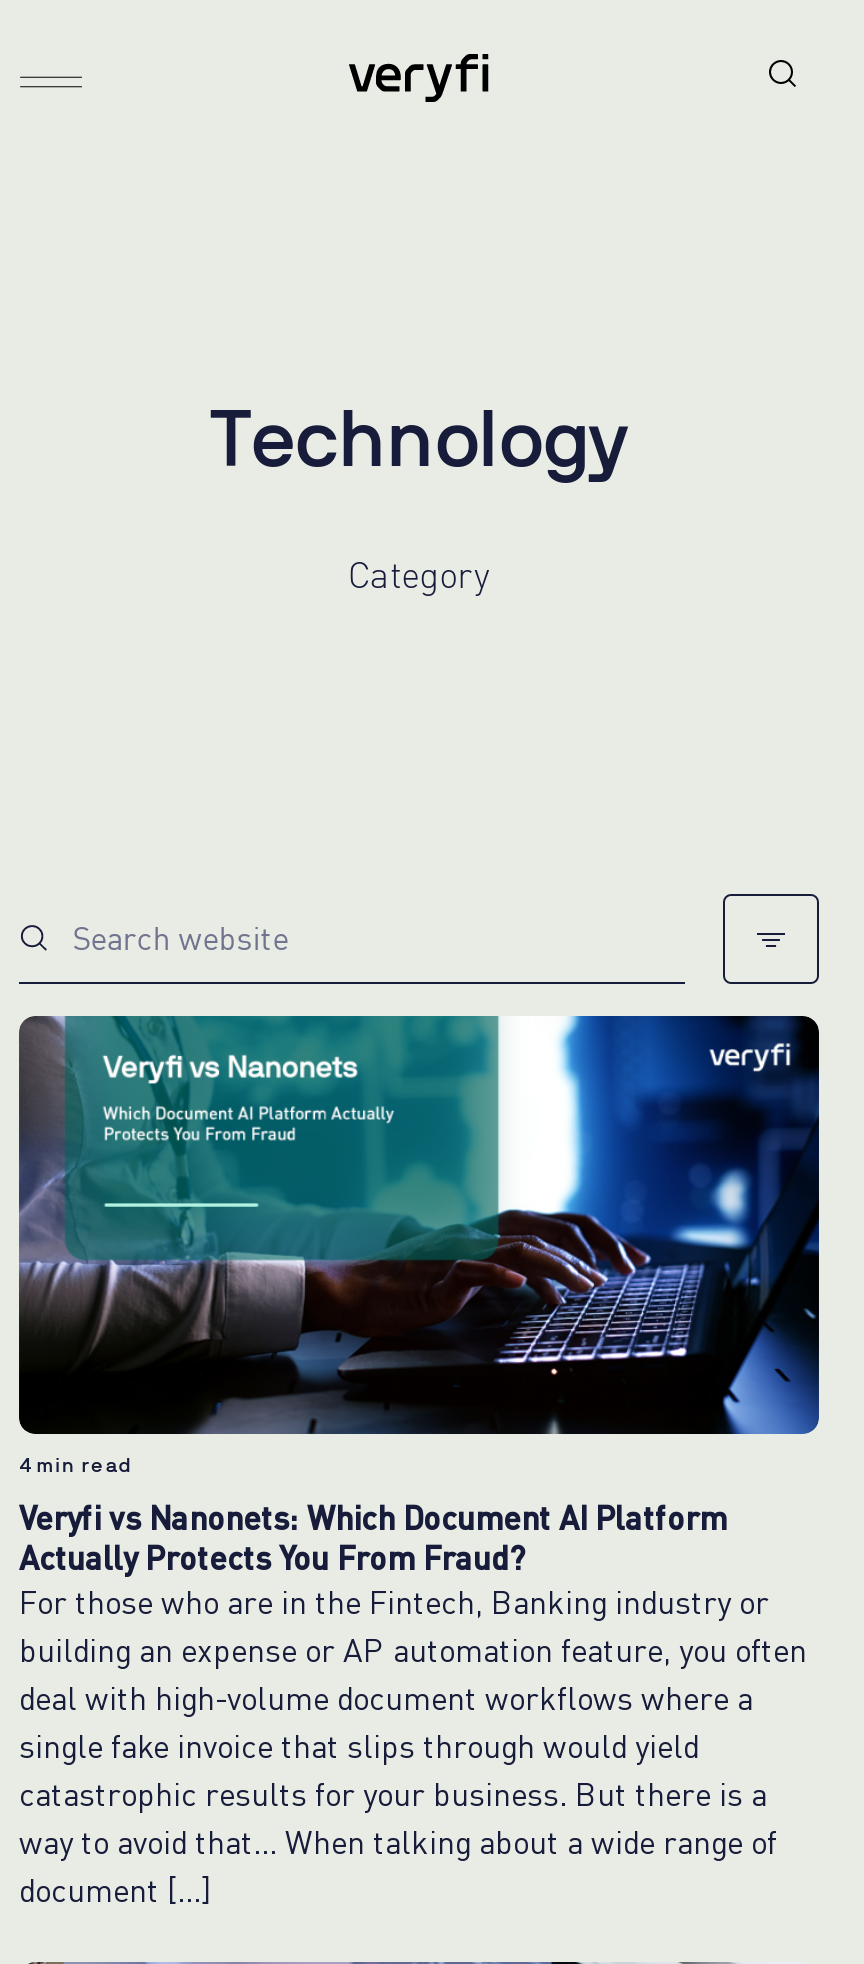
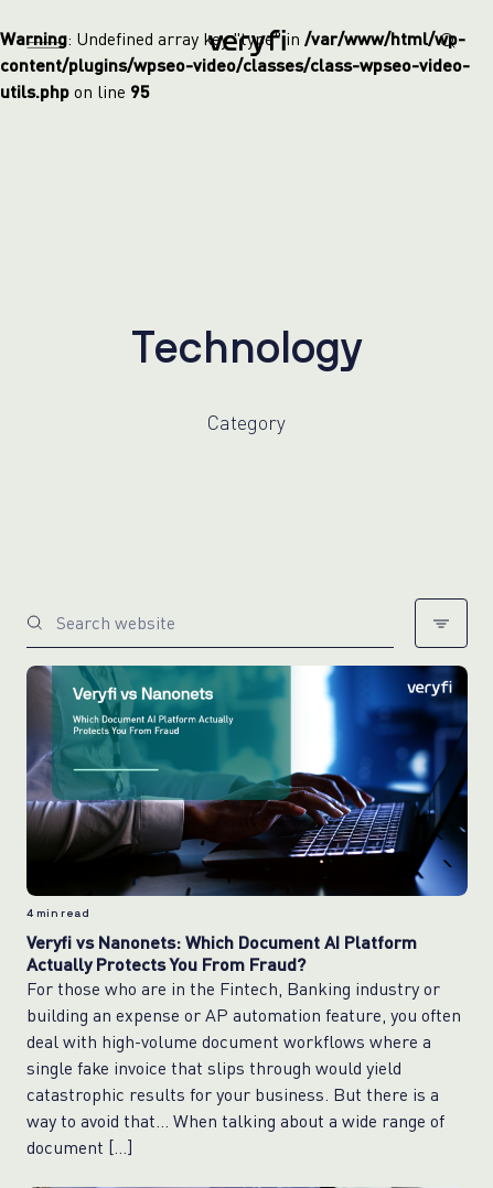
+ Warning: Undefined array key "type" in /var/www/html/wp-
+ content/plugins/wpseo-video/classes/class-wpseo-video-
+ utils.php on line 95
